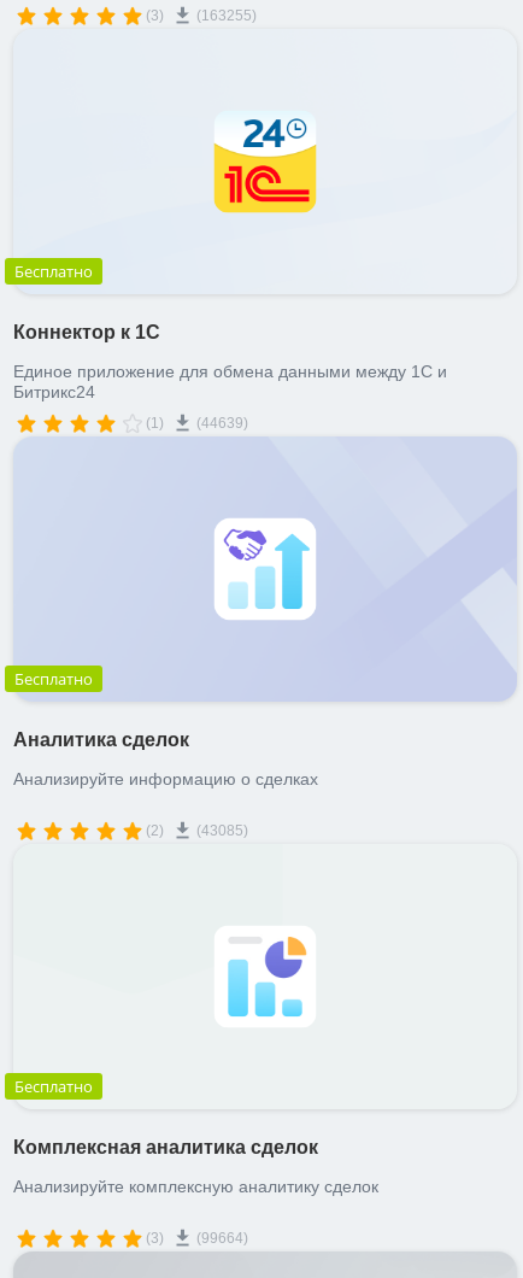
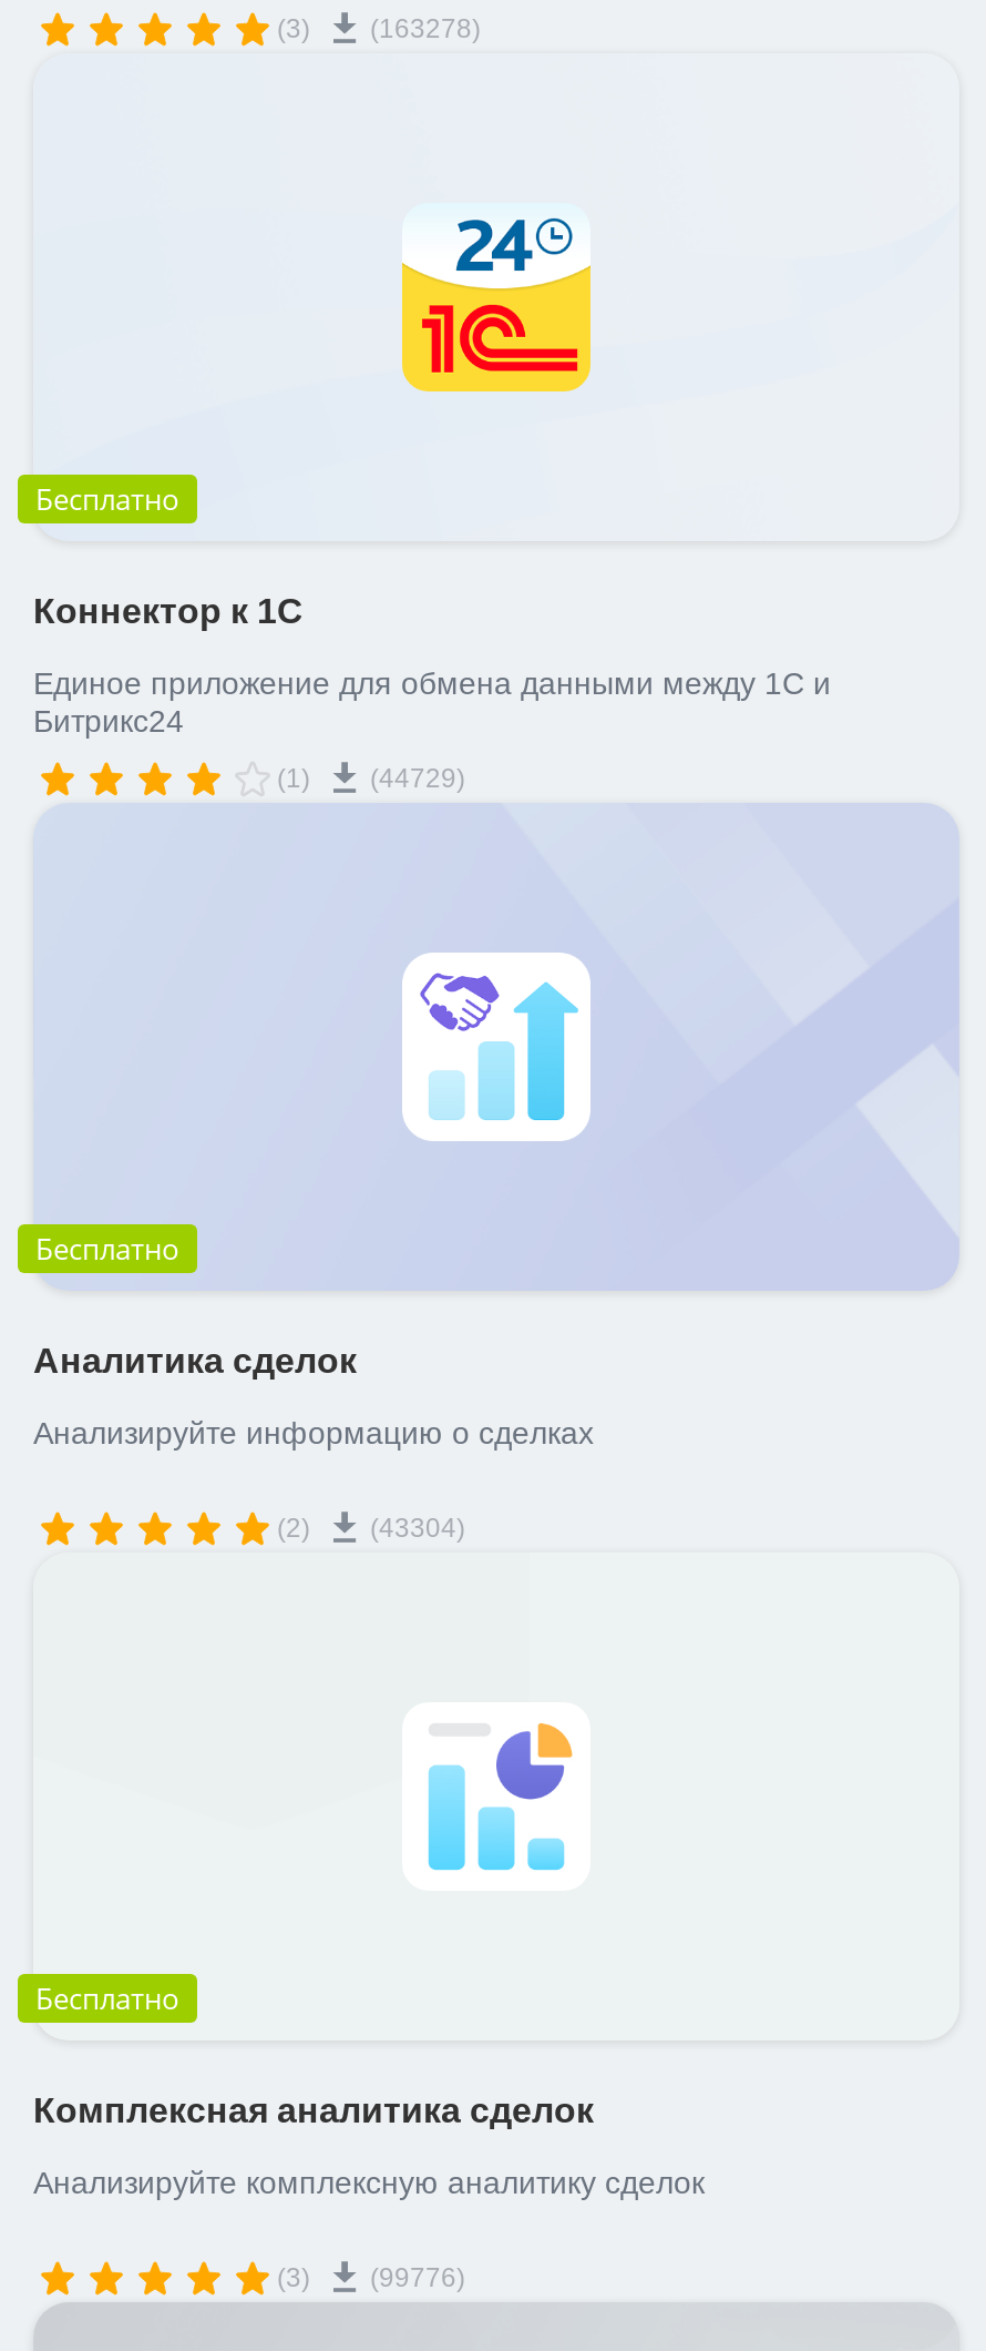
- (3) (163255)
+ (3) (163278)

- (1) (44639)
+ (1) (44729)

- (2) (43085)
+ (2) (43304)

- (3) (99664)
+ (3) (99776)
